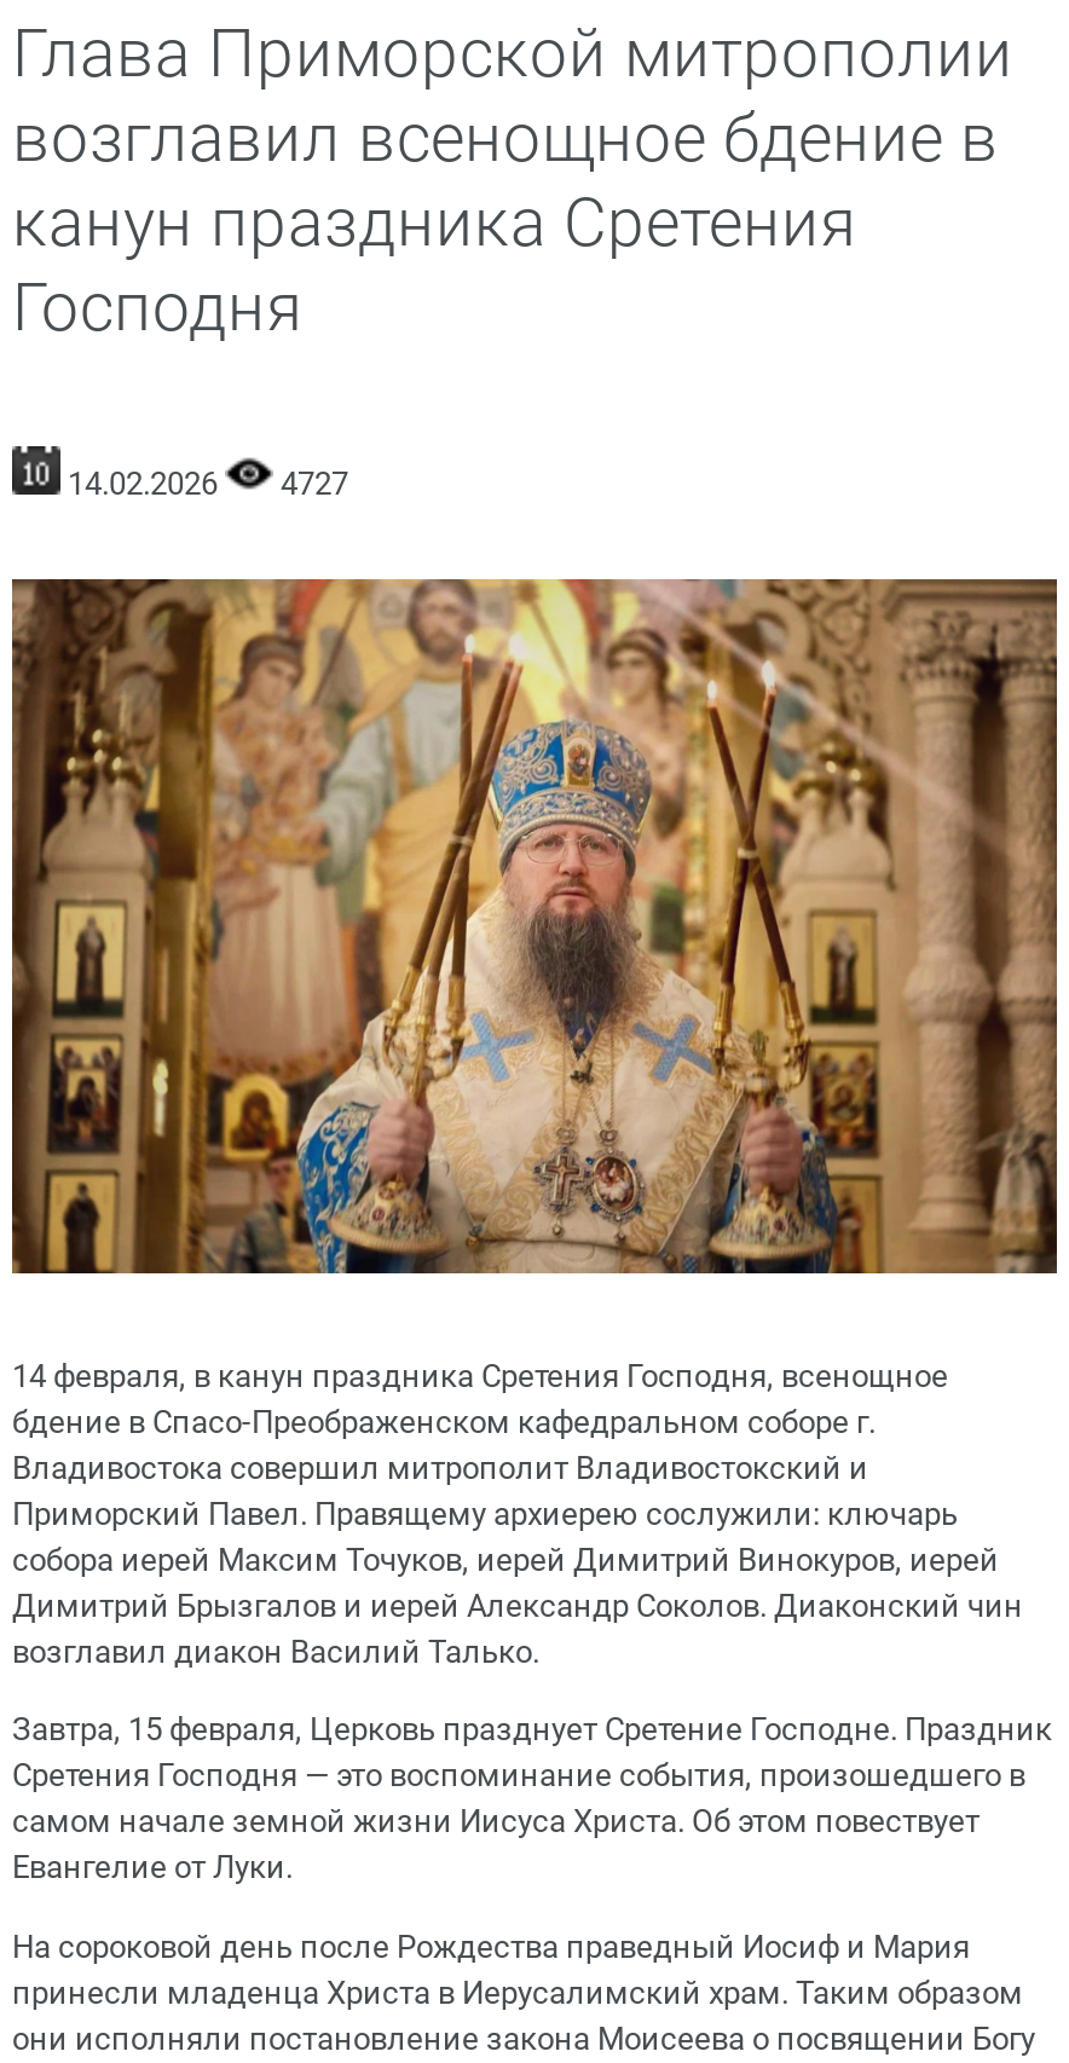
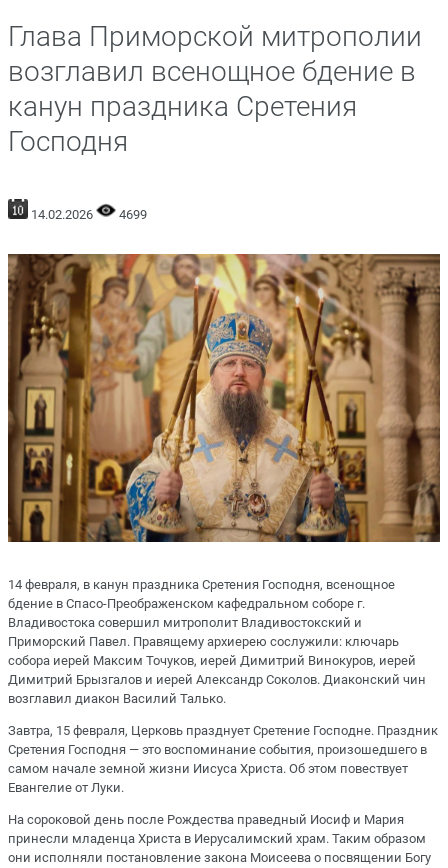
- 14.02.2026 4727
+ 14.02.2026 4699
